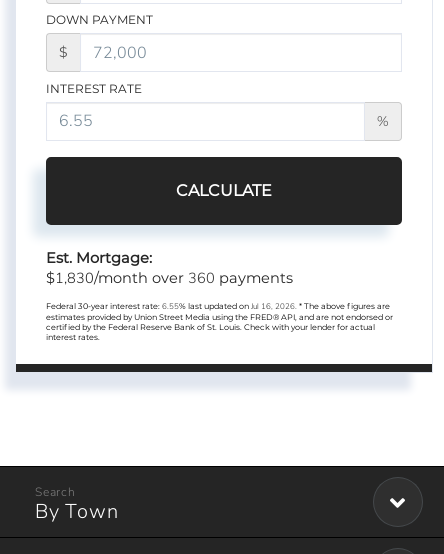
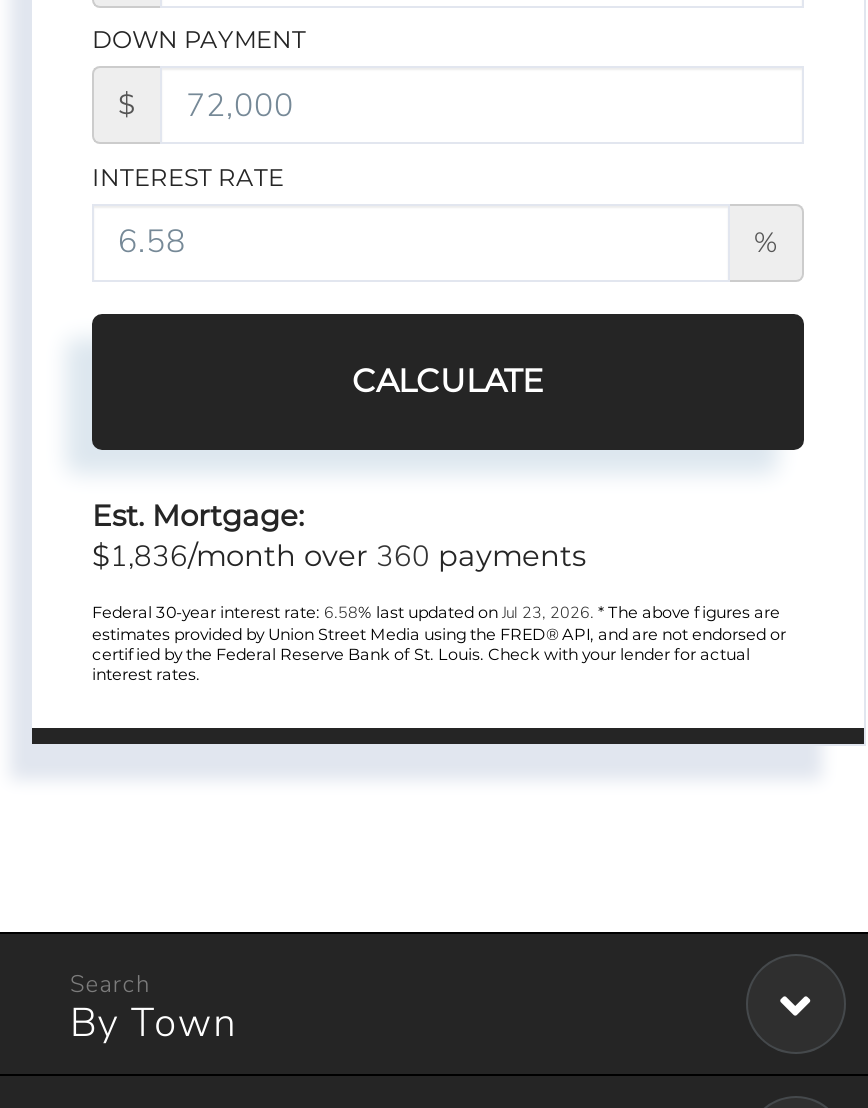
- $1,830/month over 360 payments
+ $1,836/month over 360 payments

- Federal 30-year interest rate: 6.55% last updated on Jul 16, 2026. * The above figures are
+ Federal 30-year interest rate: 6.58% last updated on Jul 23, 2026. * The above figures are
